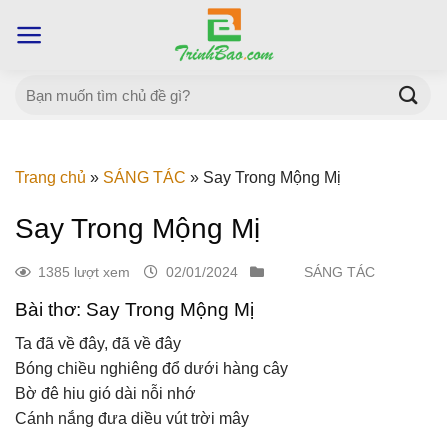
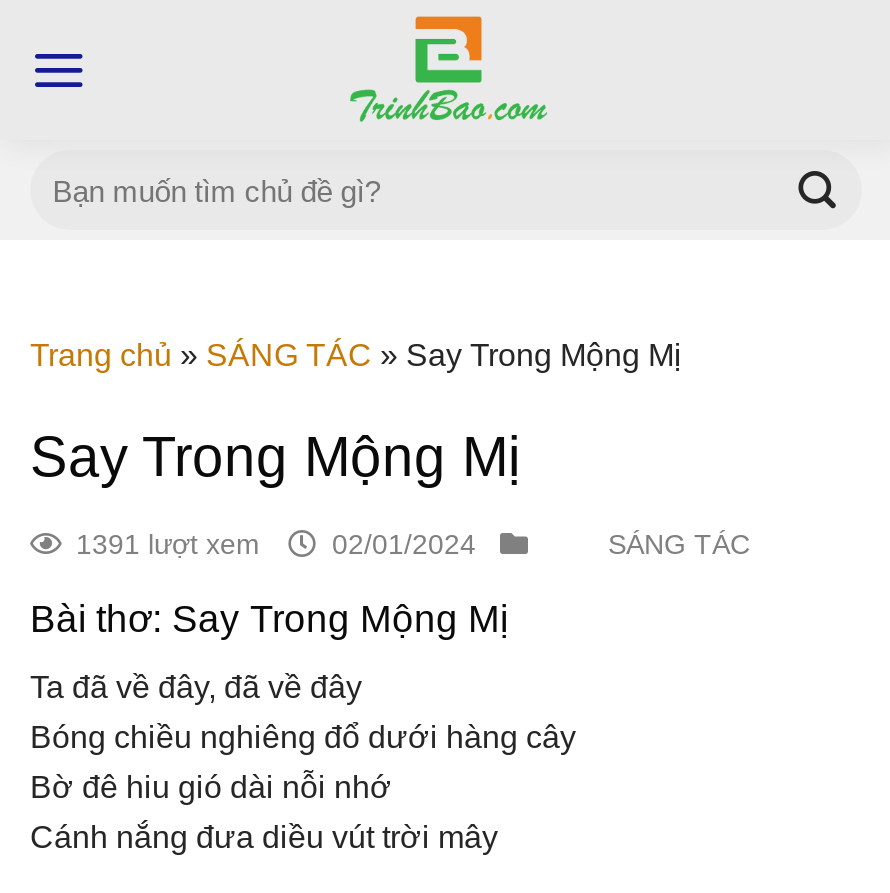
- 1385 lượt xem 02/01/2024
+ 1391 lượt xem 02/01/2024
